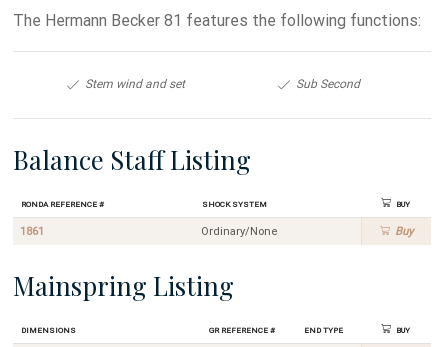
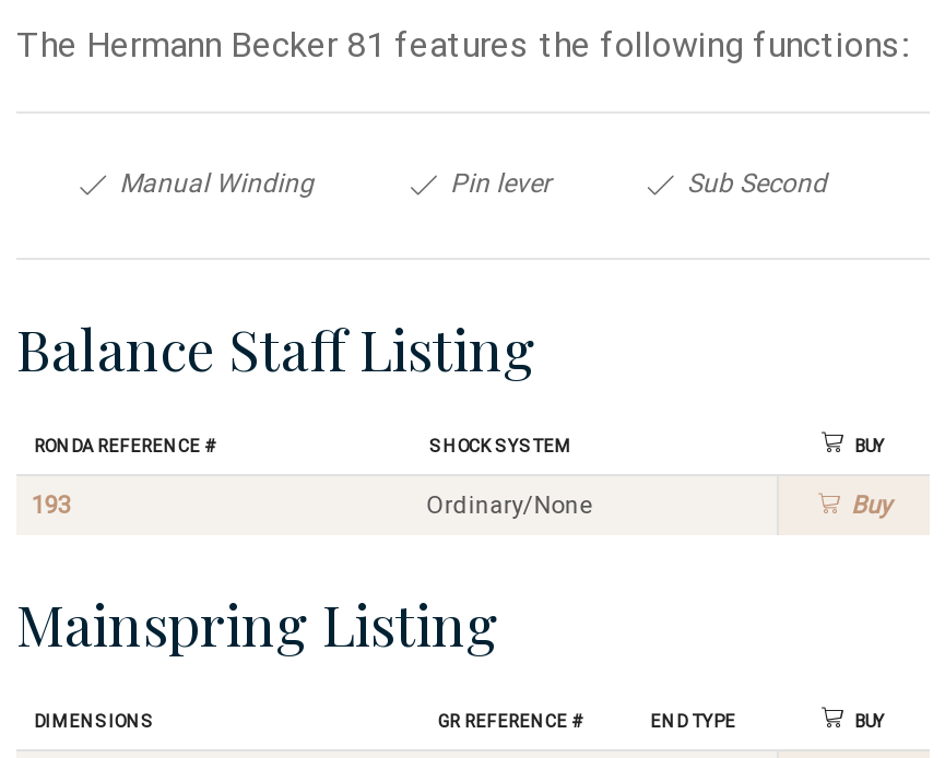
- Stem wind and set
+ Manual Winding
+ Pin lever

- 1861
+ 193
